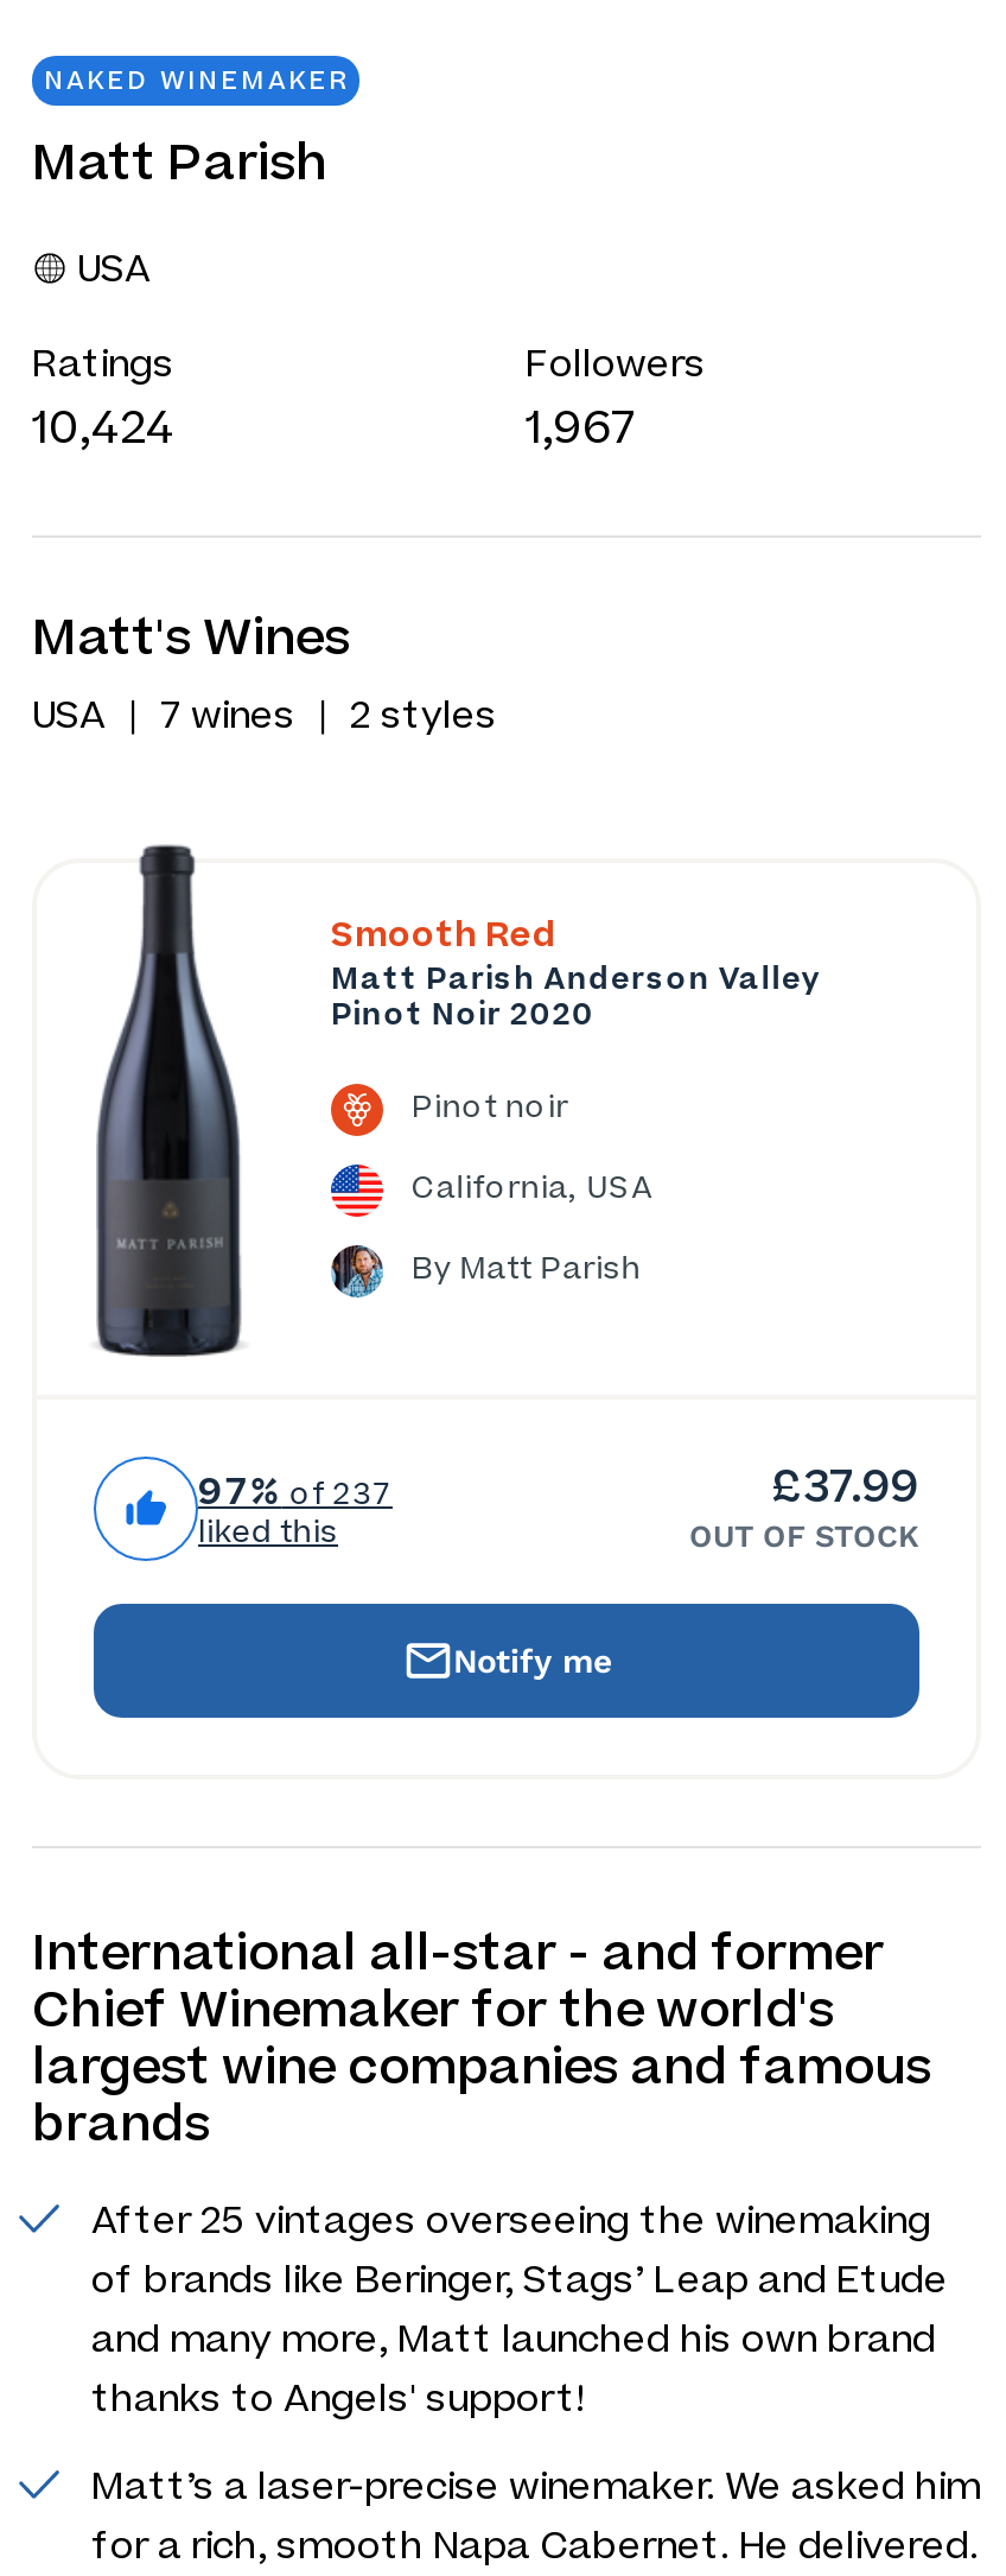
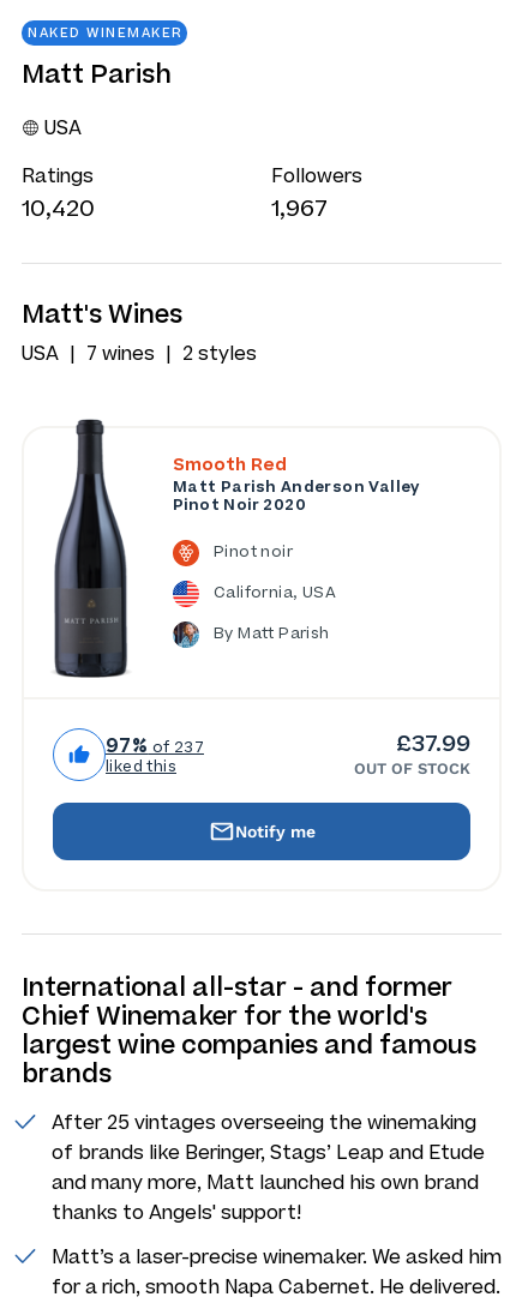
- 10,424
+ 10,420
